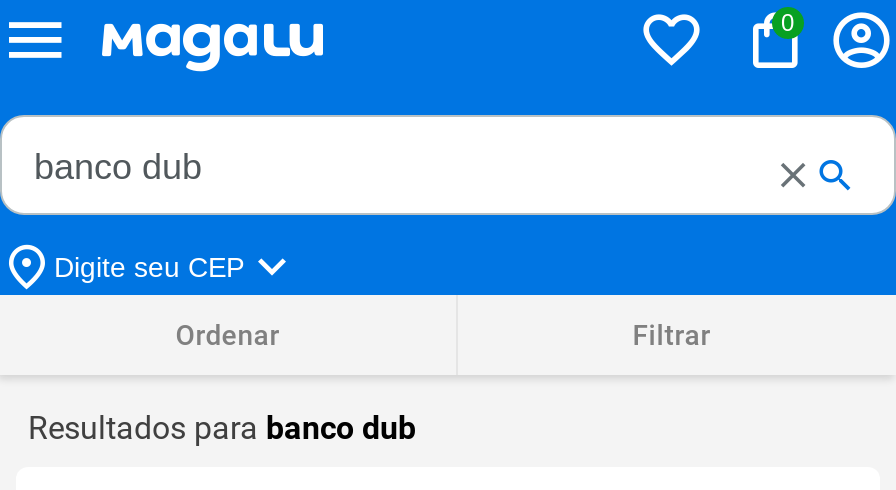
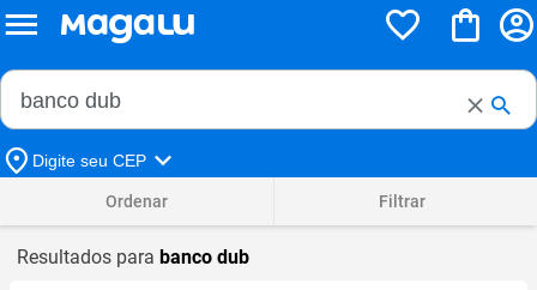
- 0
